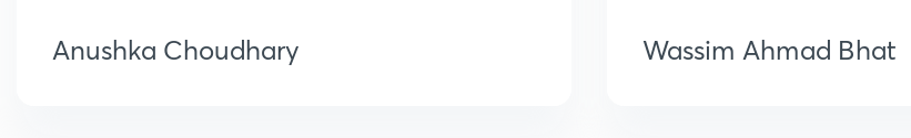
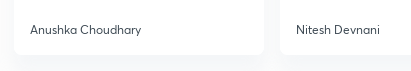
- Wassim Ahmad Bhat
+ Nitesh Devnani
